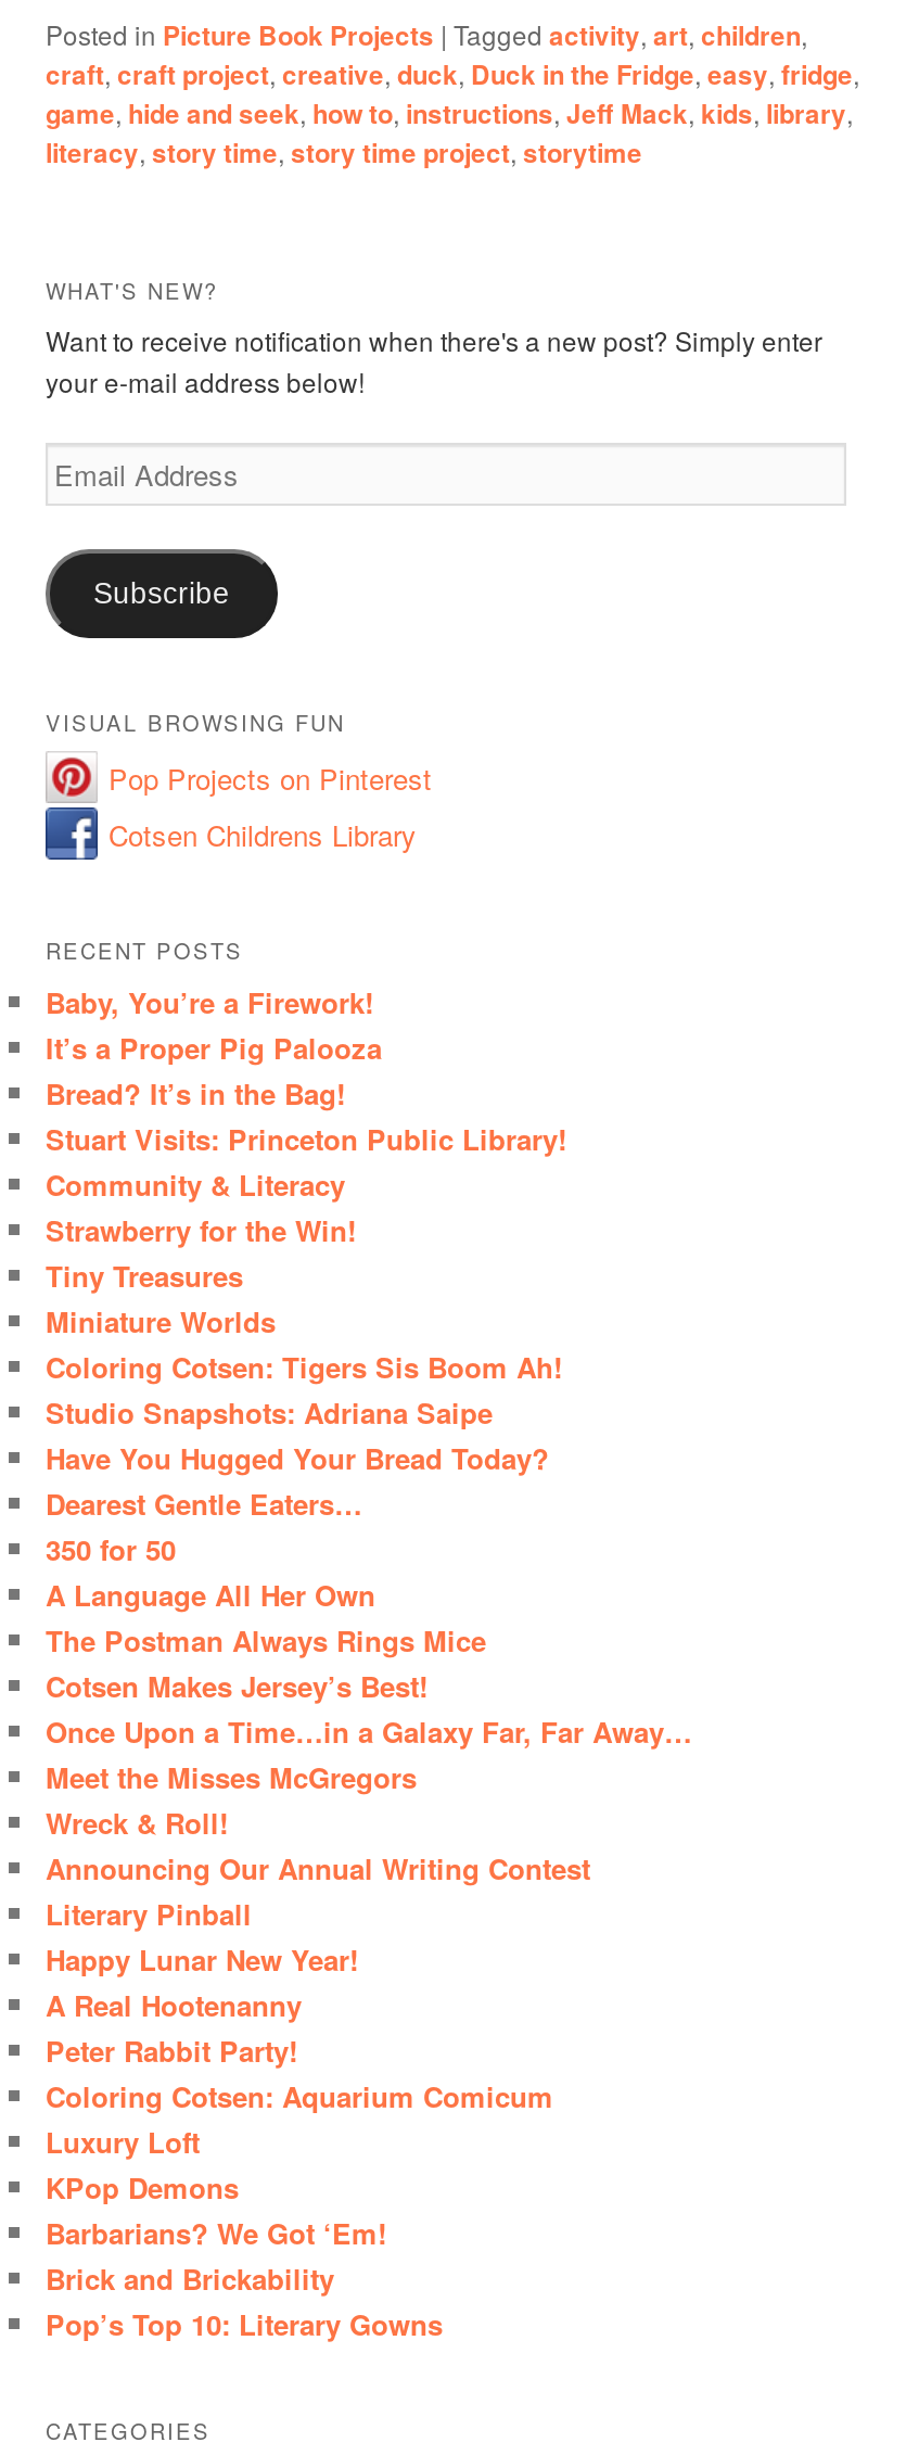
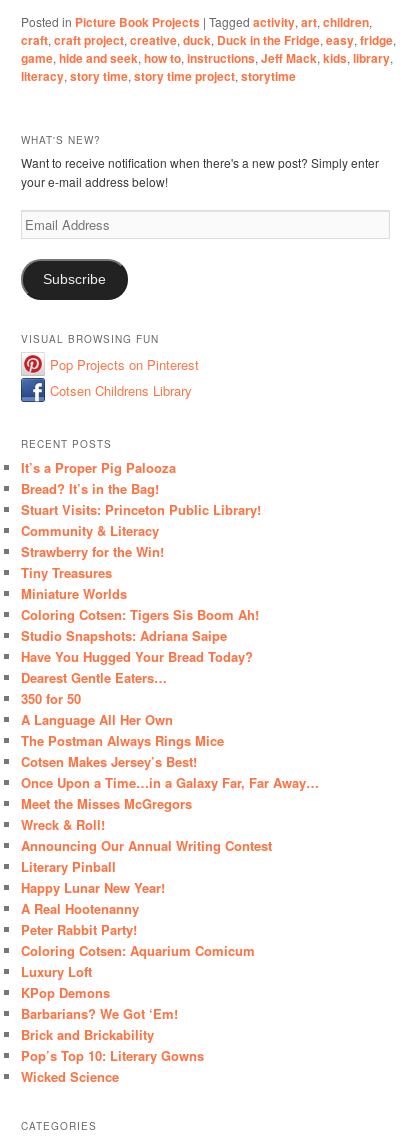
- Baby, You’re a Firework!

moved up: It’s a Proper Pig Palooza | Bread? It’s in the Bag! | Stuart Visits: Princeton Public Library! | ... | Brick and Brickability | Pop’s Top 10: Literary Gowns

+ Wicked Science
